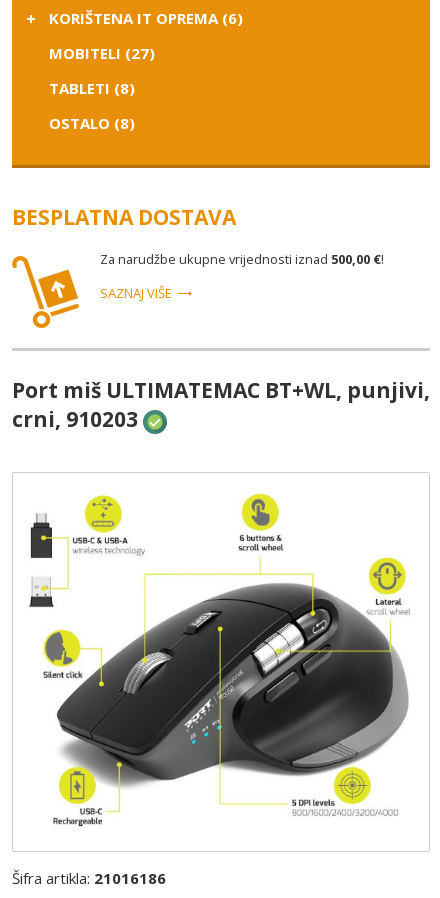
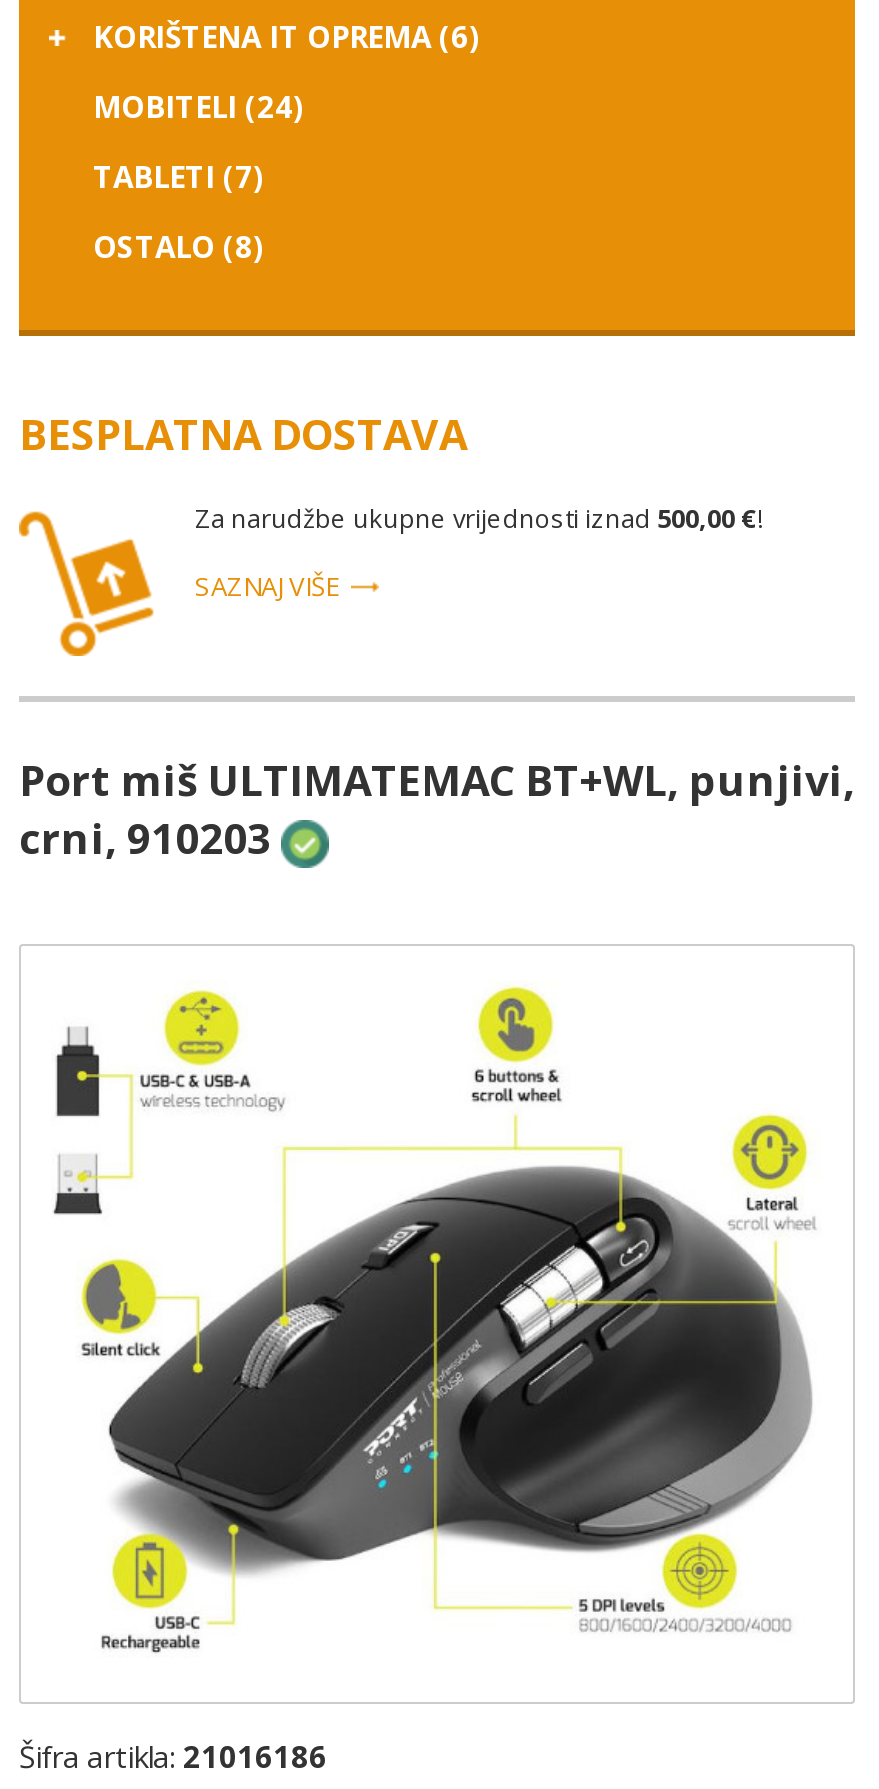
- MOBITELI (27)
+ MOBITELI (24)

- TABLETI (8)
+ TABLETI (7)
